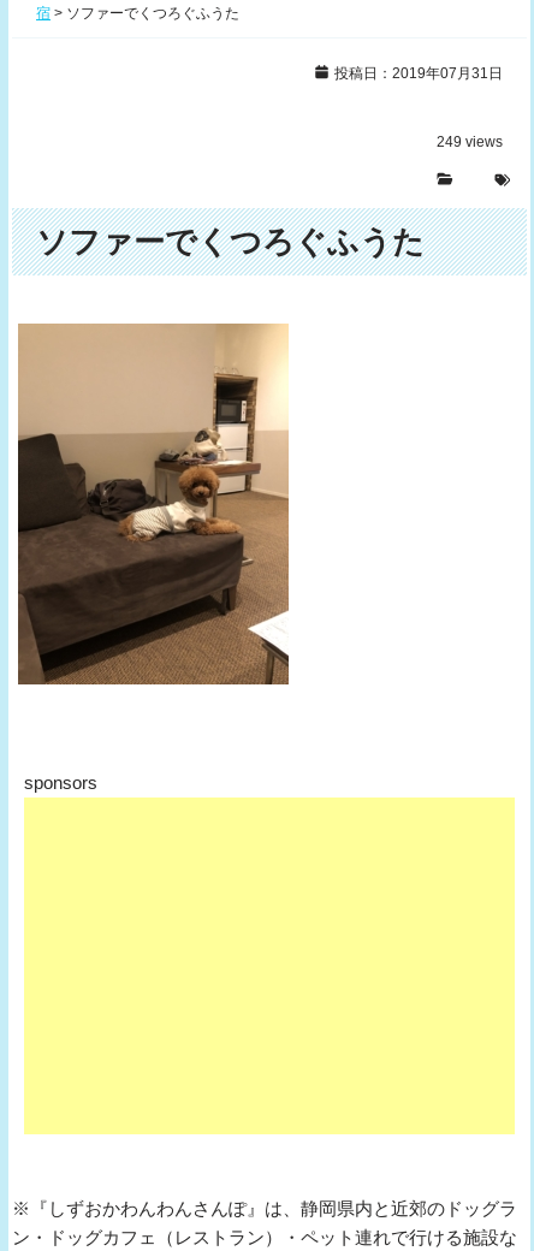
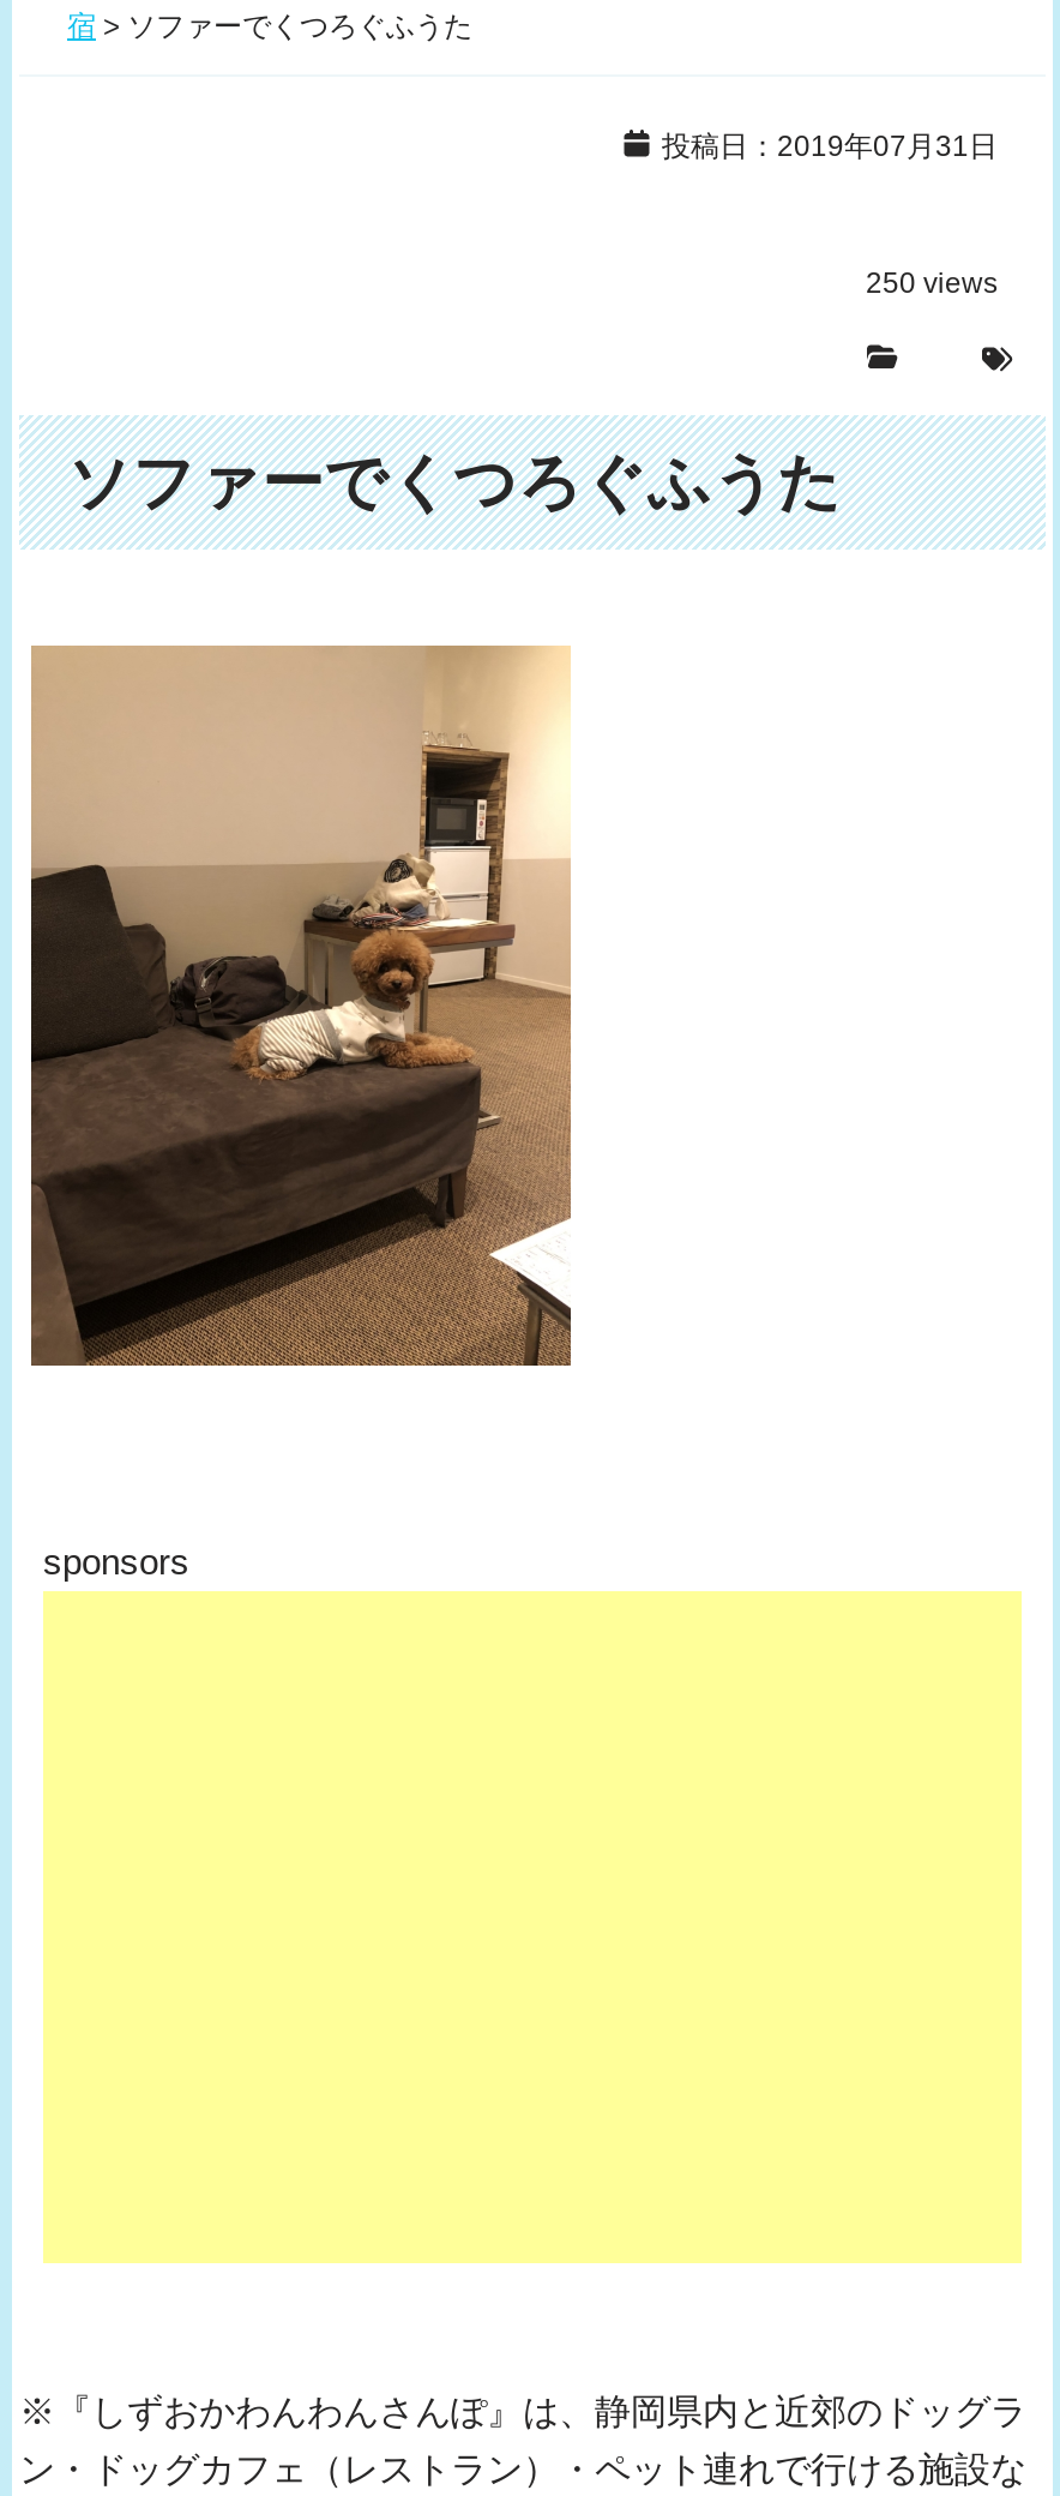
- 249 views
+ 250 views
